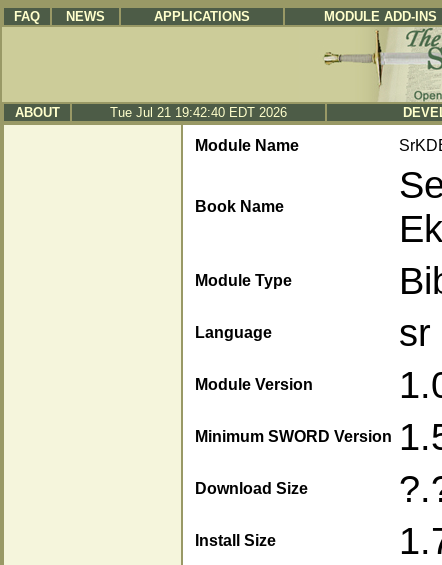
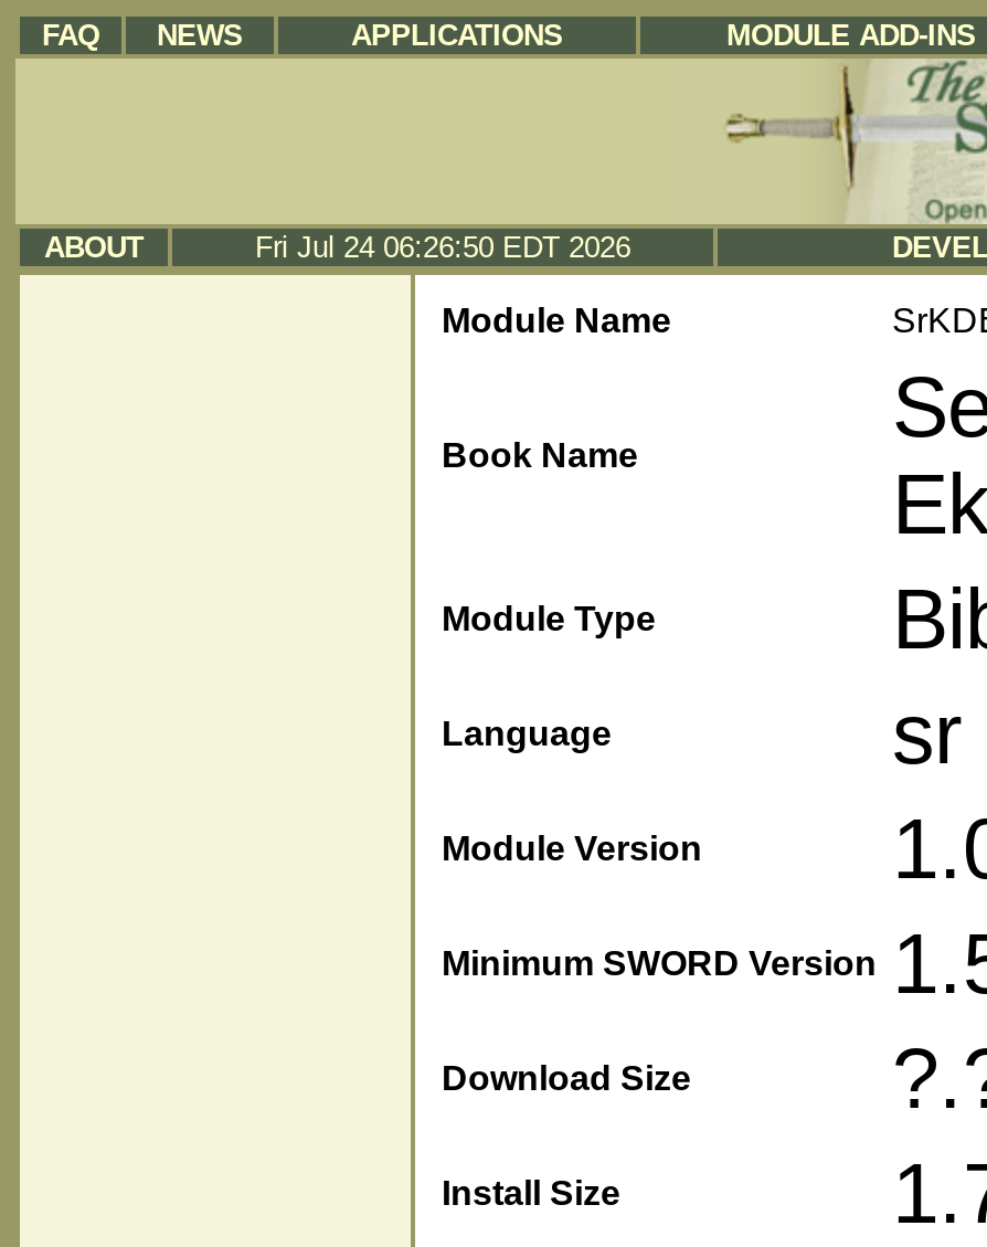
- Tue Jul 21 19:42:40 EDT 2026
+ Fri Jul 24 06:26:50 EDT 2026
